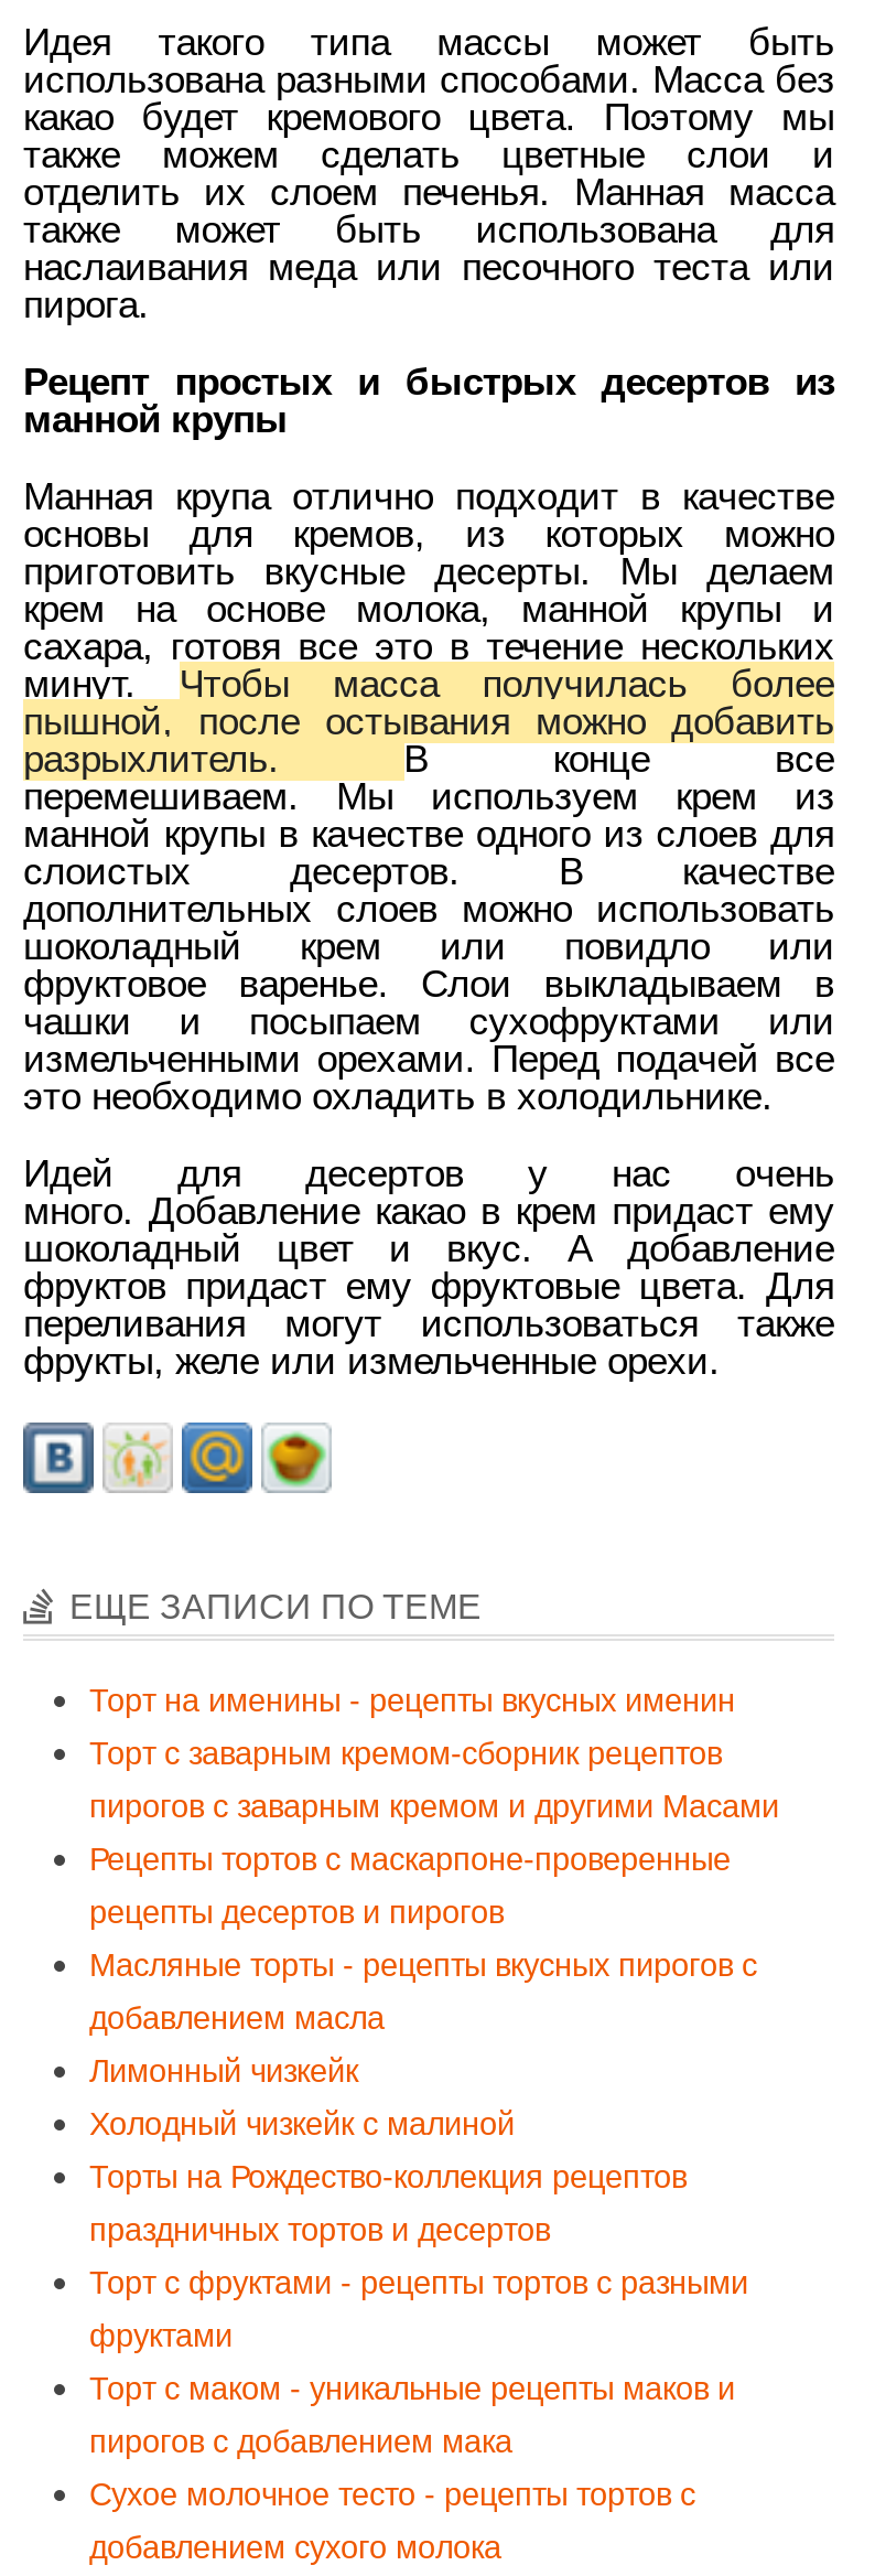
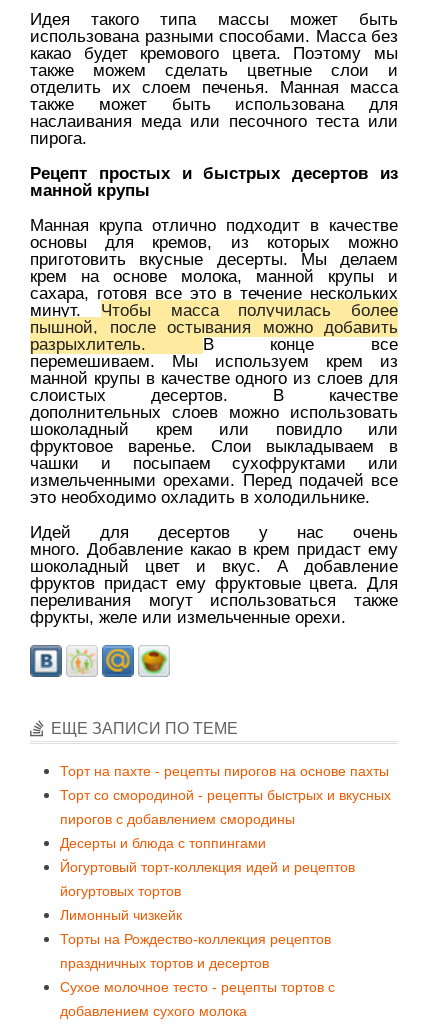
- Торт на именины - рецепты вкусных именин
- Торт с заварным кремом-сборник рецептов
- пирогов с заварным кремом и другими Масами
- Рецепты тортов с маскарпоне-проверенные
- рецепты десертов и пирогов
- Масляные торты - рецепты вкусных пирогов с
- добавлением масла
+ Торт на пахте - рецепты пирогов на основе пахты
+ Торт со смородиной - рецепты быстрых и вкусных
+ пирогов с добавлением смородины
+ Десерты и блюда с топпингами
+ Йогуртовый торт-коллекция идей и рецептов
+ йогуртовых тортов

- Холодный чизкейк с малиной

- Торт с фруктами - рецепты тортов с разными
- фруктами
- Торт с маком - уникальные рецепты маков и
- пирогов с добавлением мака
